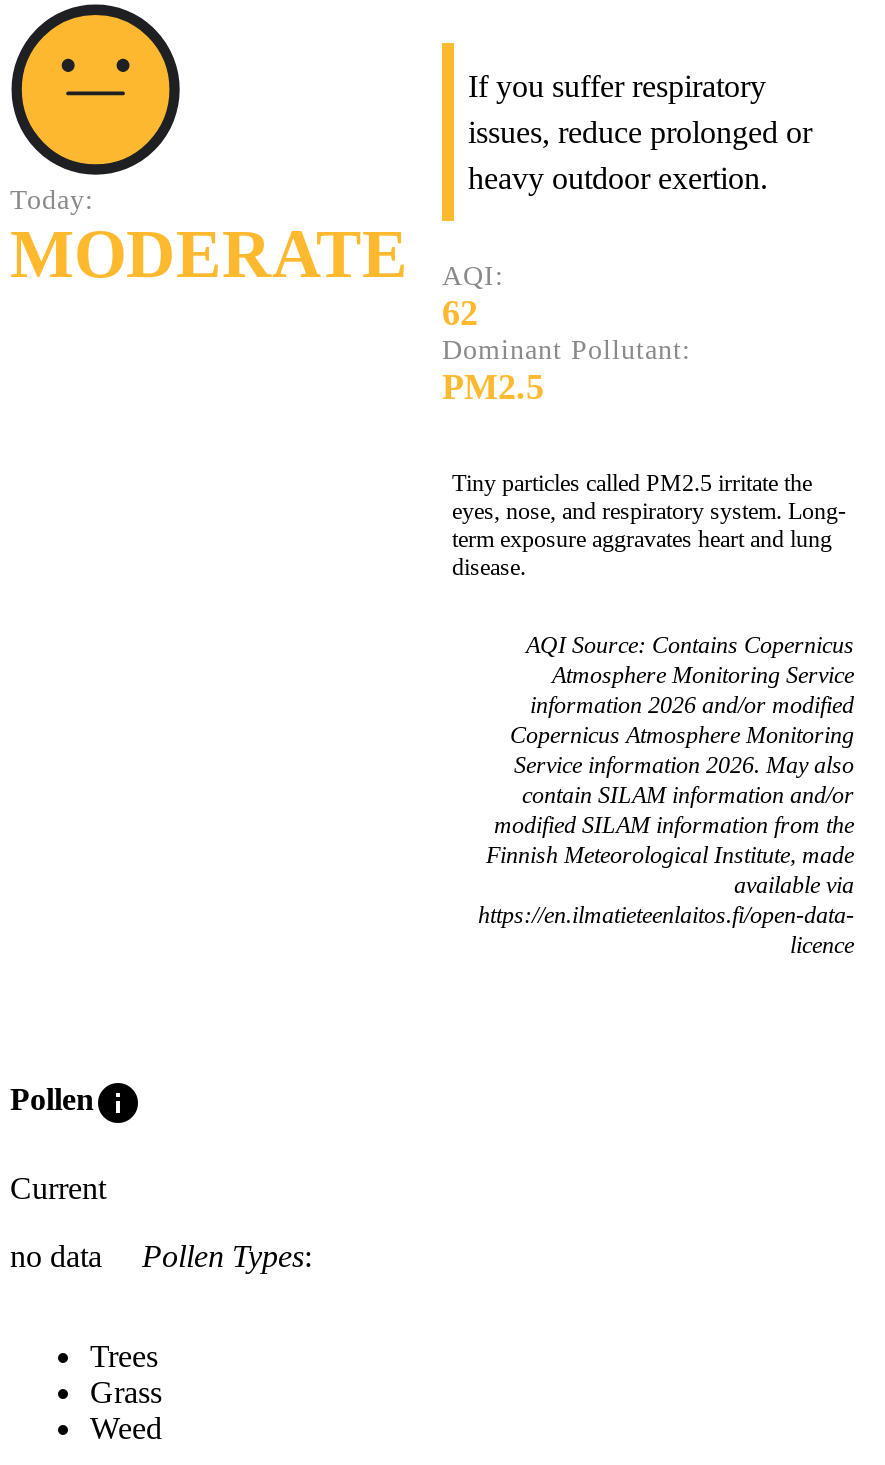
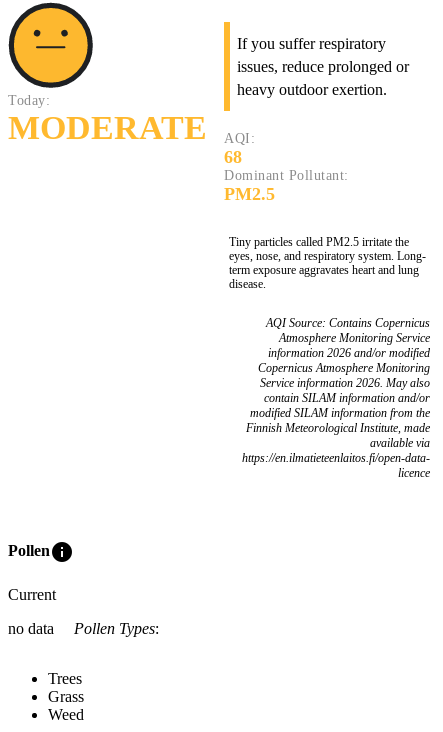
- 62
+ 68
